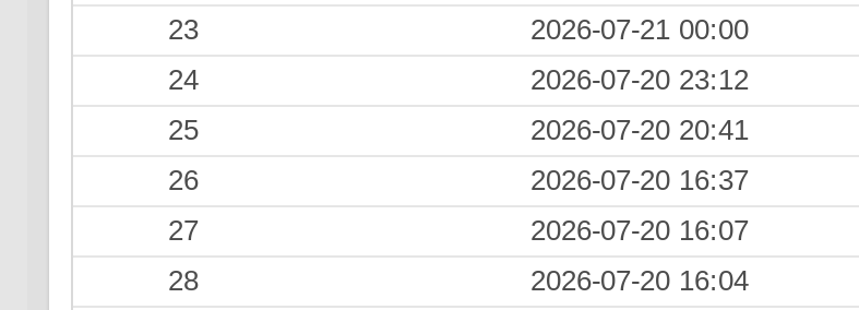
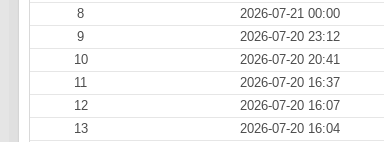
- 23
+ 8

- 24
+ 9

- 25
+ 10

- 26
+ 11

- 27
+ 12

- 28
+ 13
